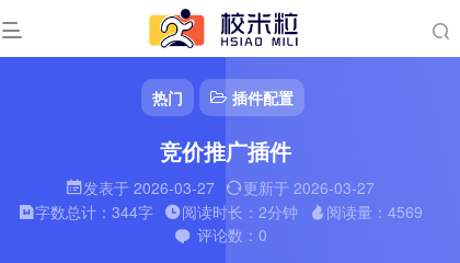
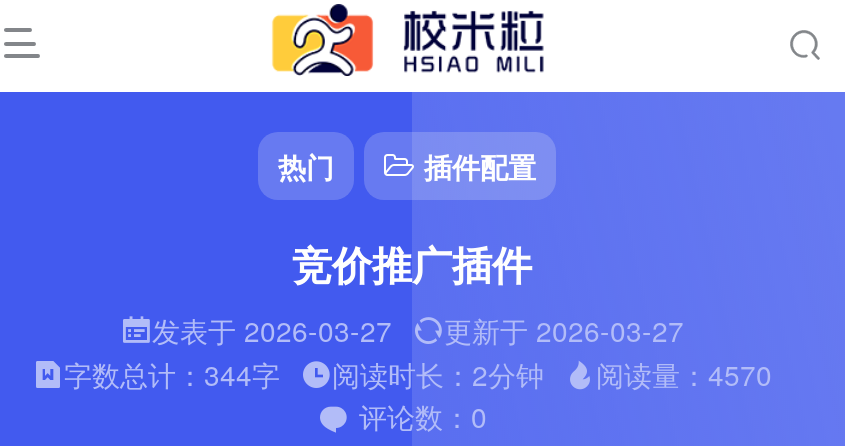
- 字数总计：344字 阅读时长：2分钟 阅读量：4569
+ 字数总计：344字 阅读时长：2分钟 阅读量：4570
